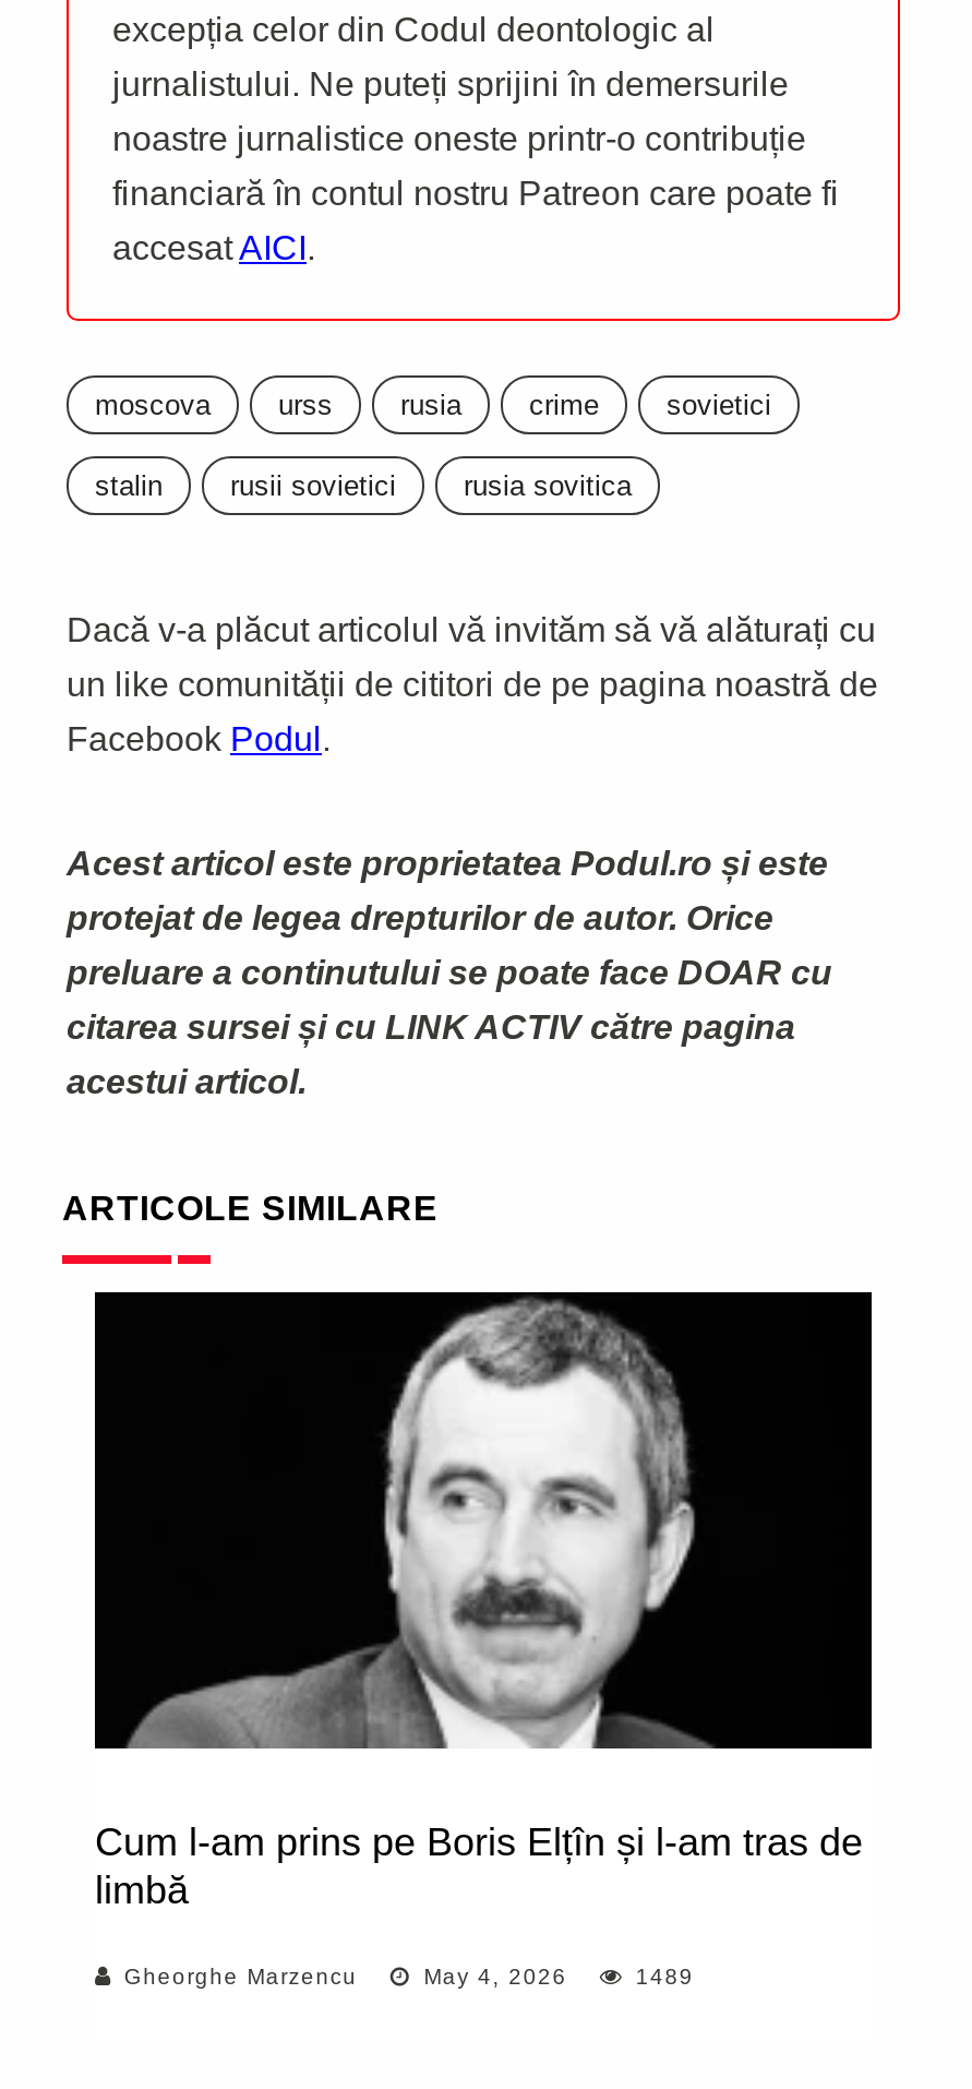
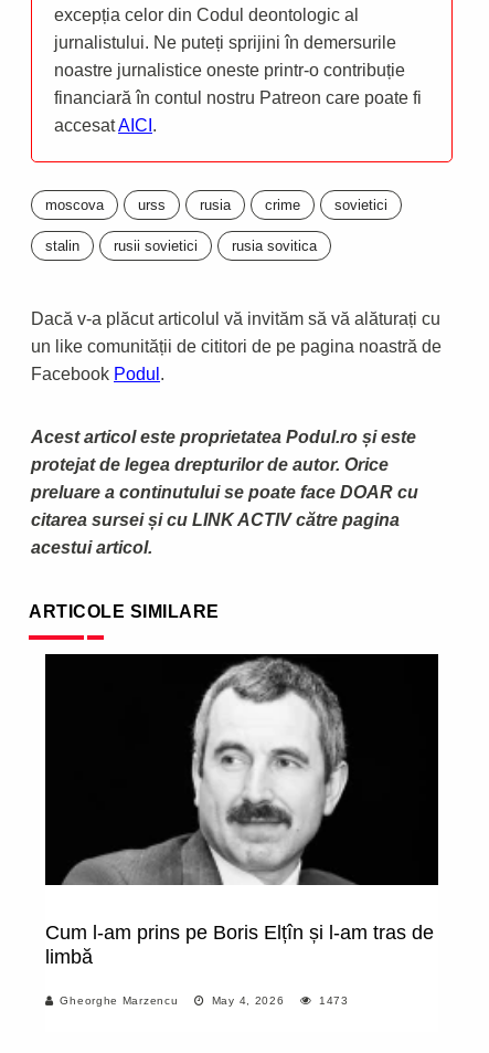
- 1489
+ 1473
